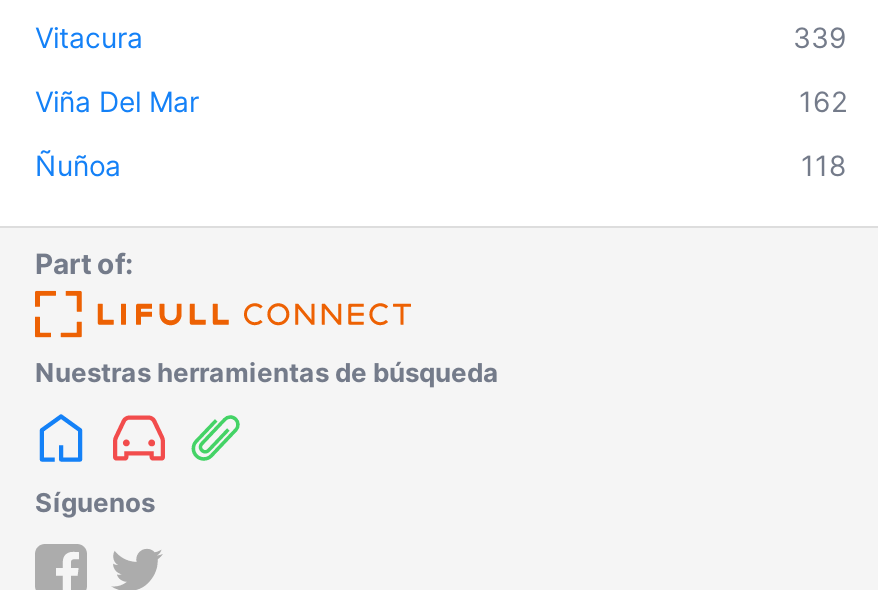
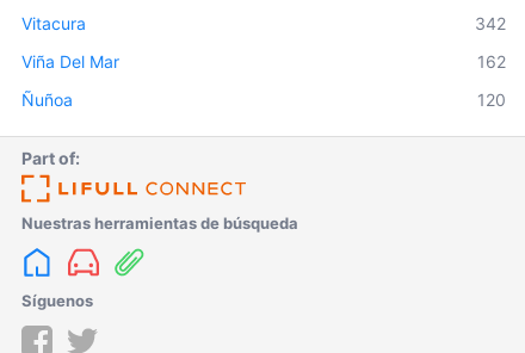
- 339
+ 342

- 118
+ 120
